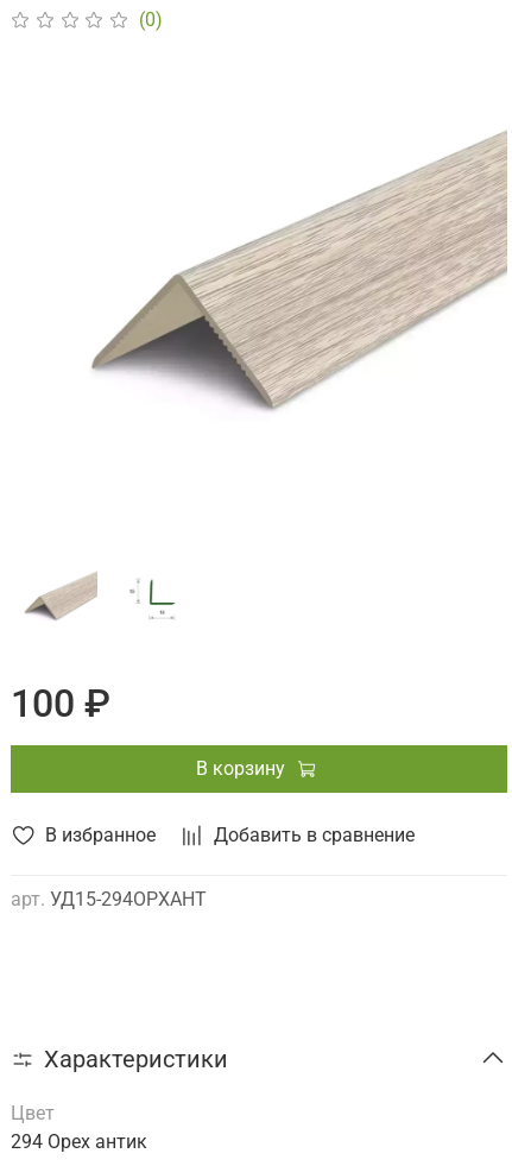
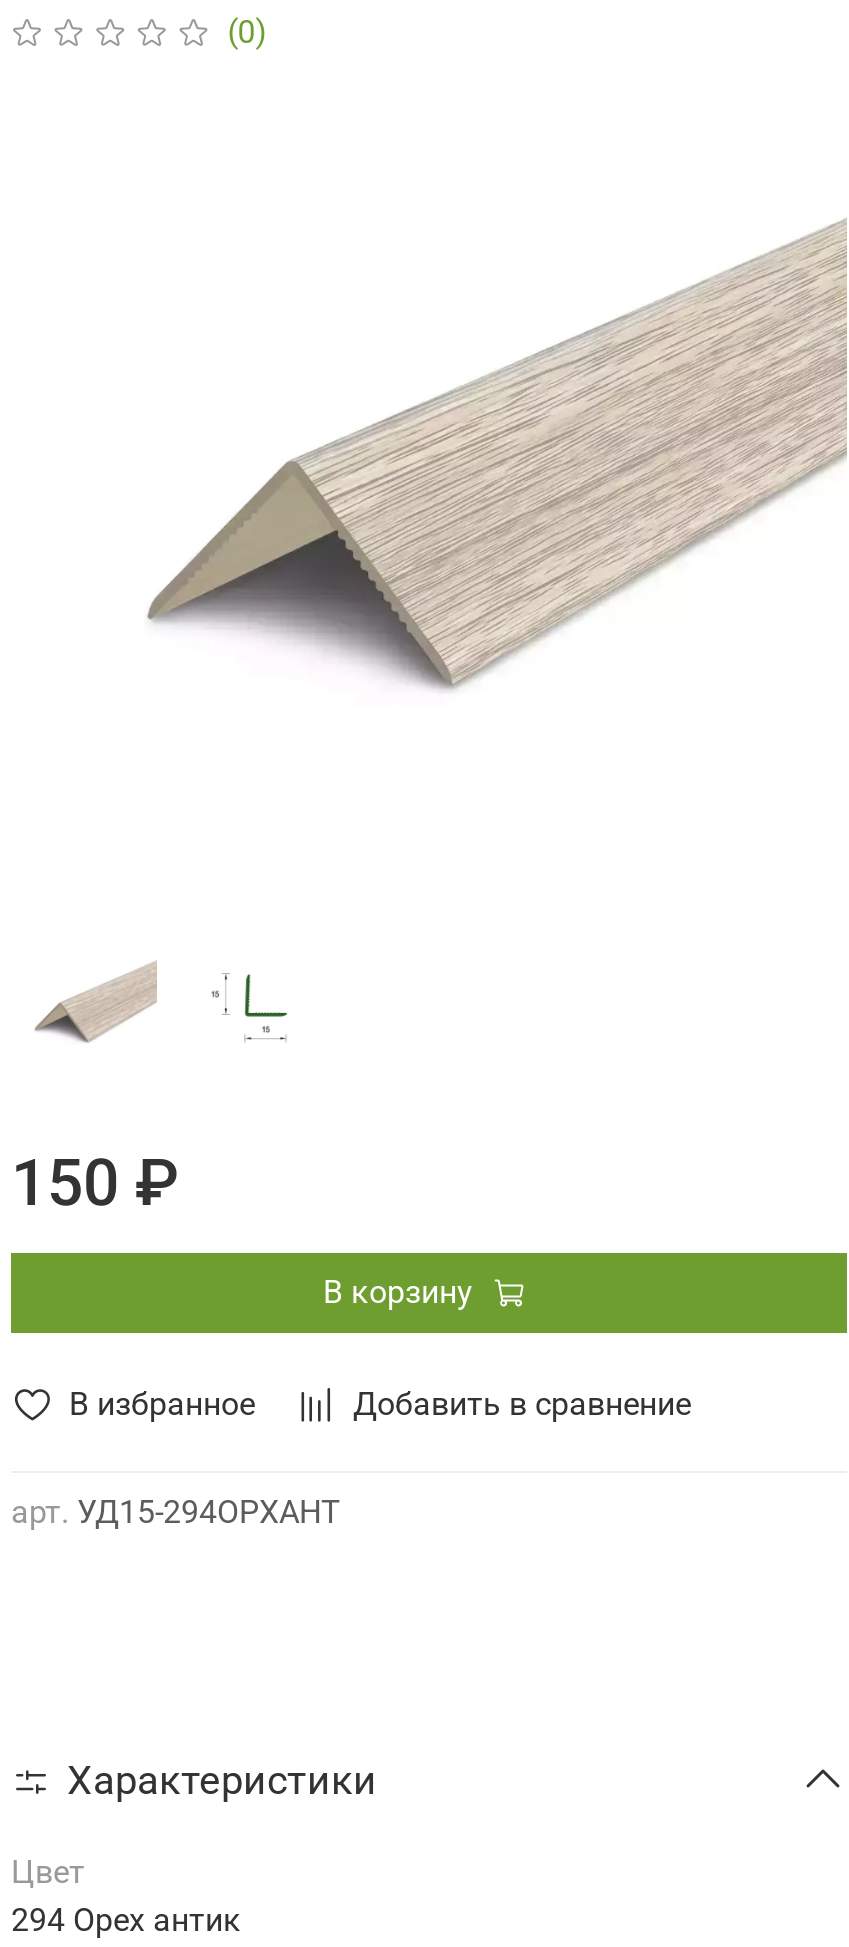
- 100 ₽
+ 150 ₽
